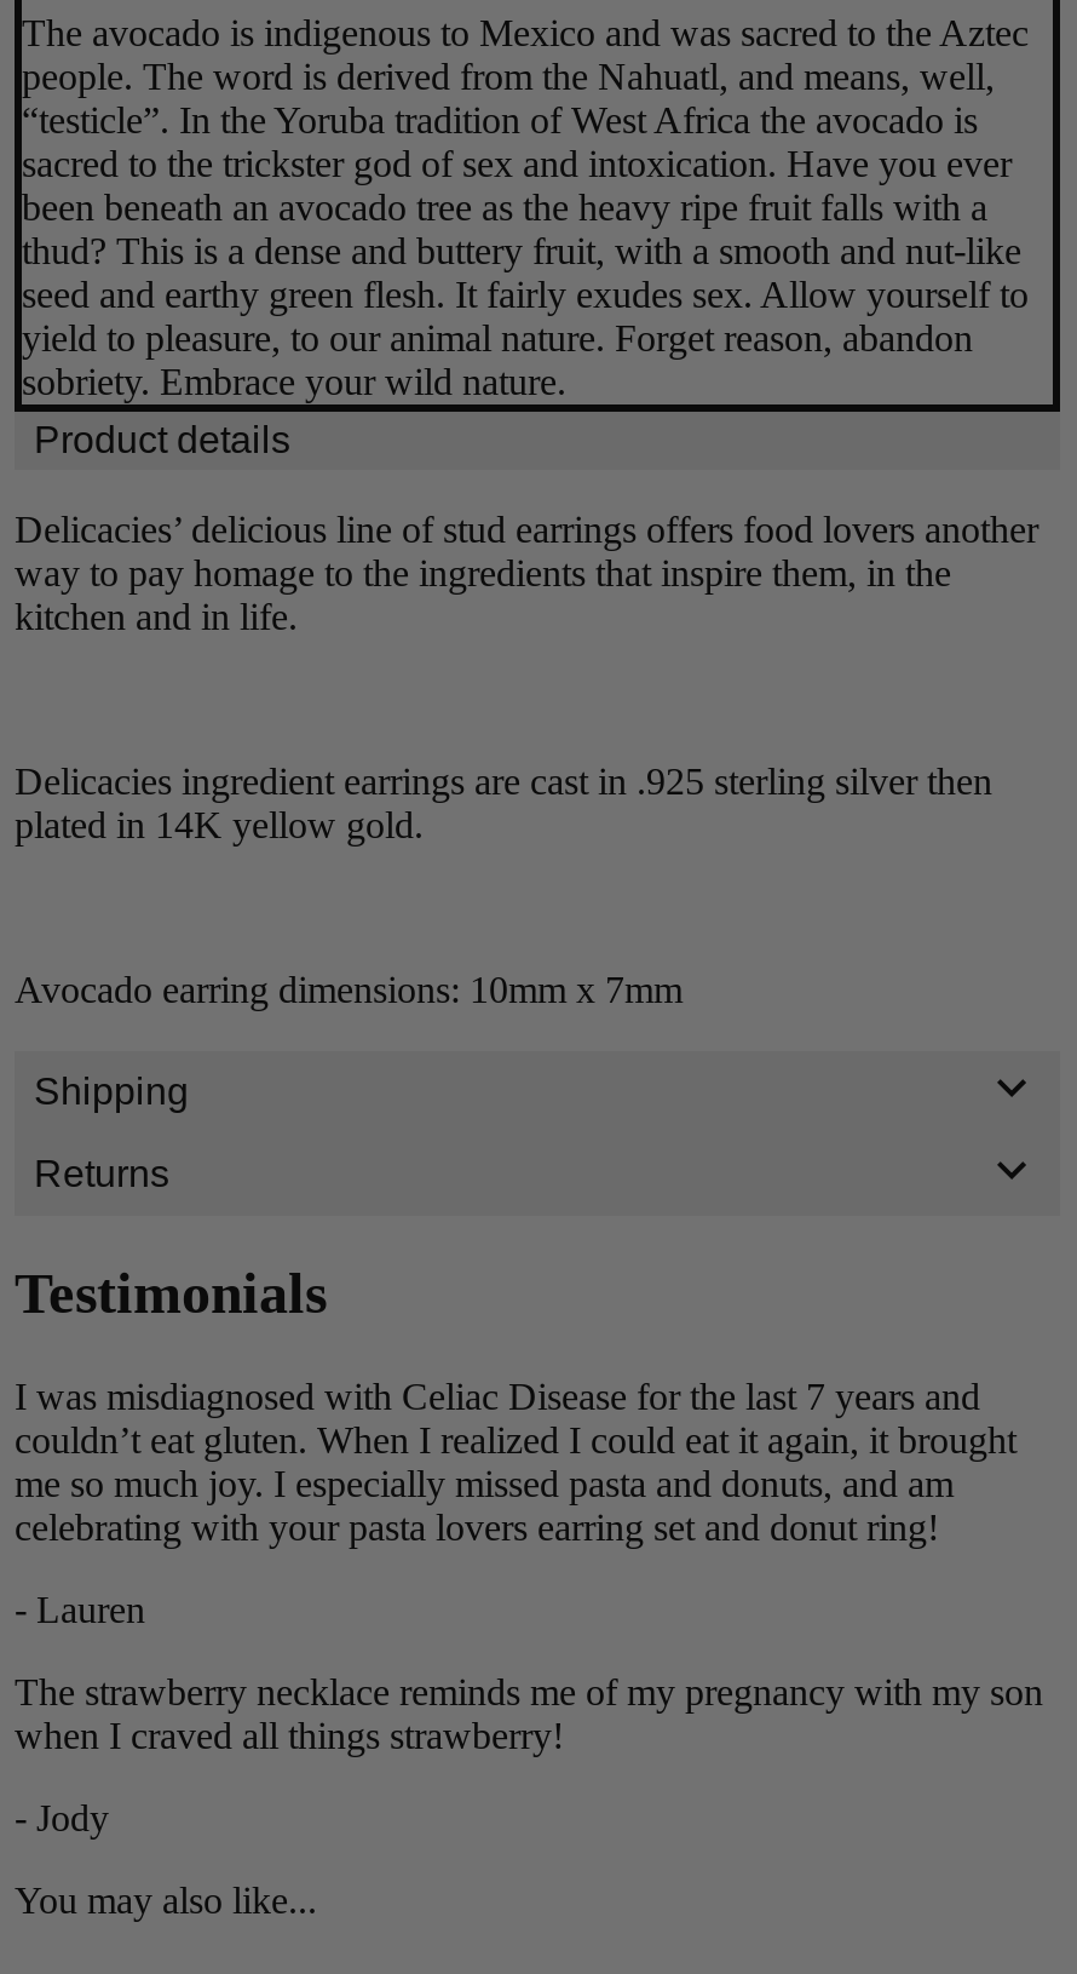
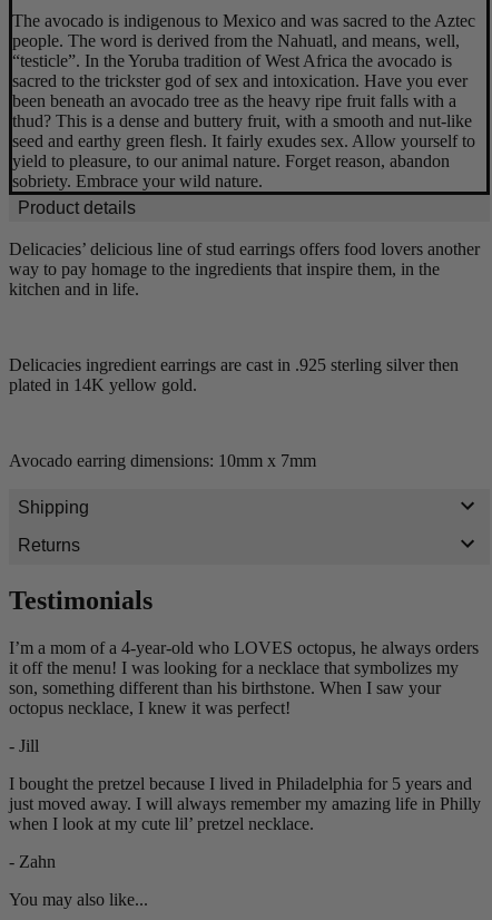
- I was misdiagnosed with Celiac Disease for the last 7 years and
- couldn’t eat gluten. When I realized I could eat it again, it brought
- me so much joy. I especially missed pasta and donuts, and am
- celebrating with your pasta lovers earring set and donut ring!
+ I’m a mom of a 4-year-old who LOVES octopus, he always orders
+ it off the menu! I was looking for a necklace that symbolizes my
+ son, something different than his birthstone. When I saw your
+ octopus necklace, I knew it was perfect!

- - Lauren
+ - Jill

- The strawberry necklace reminds me of my pregnancy with my son
- when I craved all things strawberry!
+ I bought the pretzel because I lived in Philadelphia for 5 years and
+ just moved away. I will always remember my amazing life in Philly
+ when I look at my cute lil’ pretzel necklace.

- - Jody
+ - Zahn
